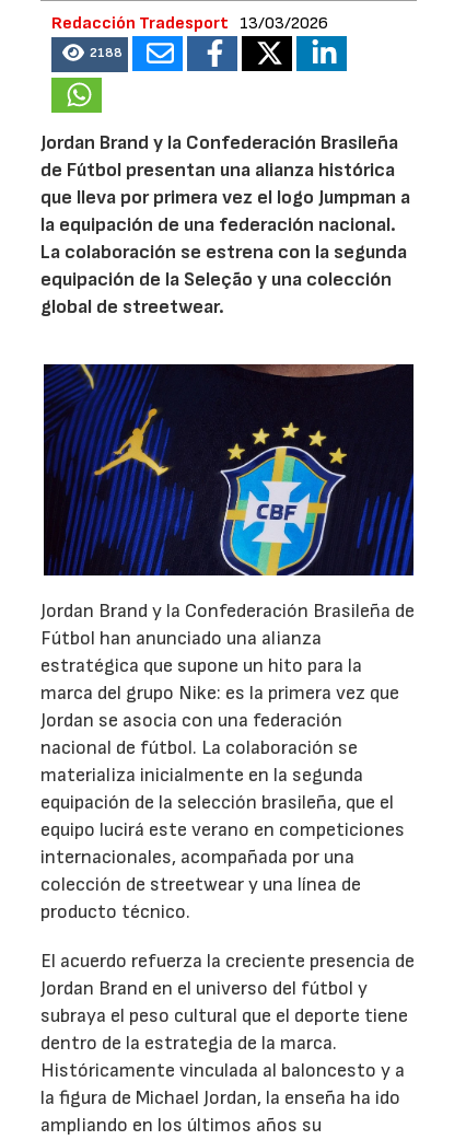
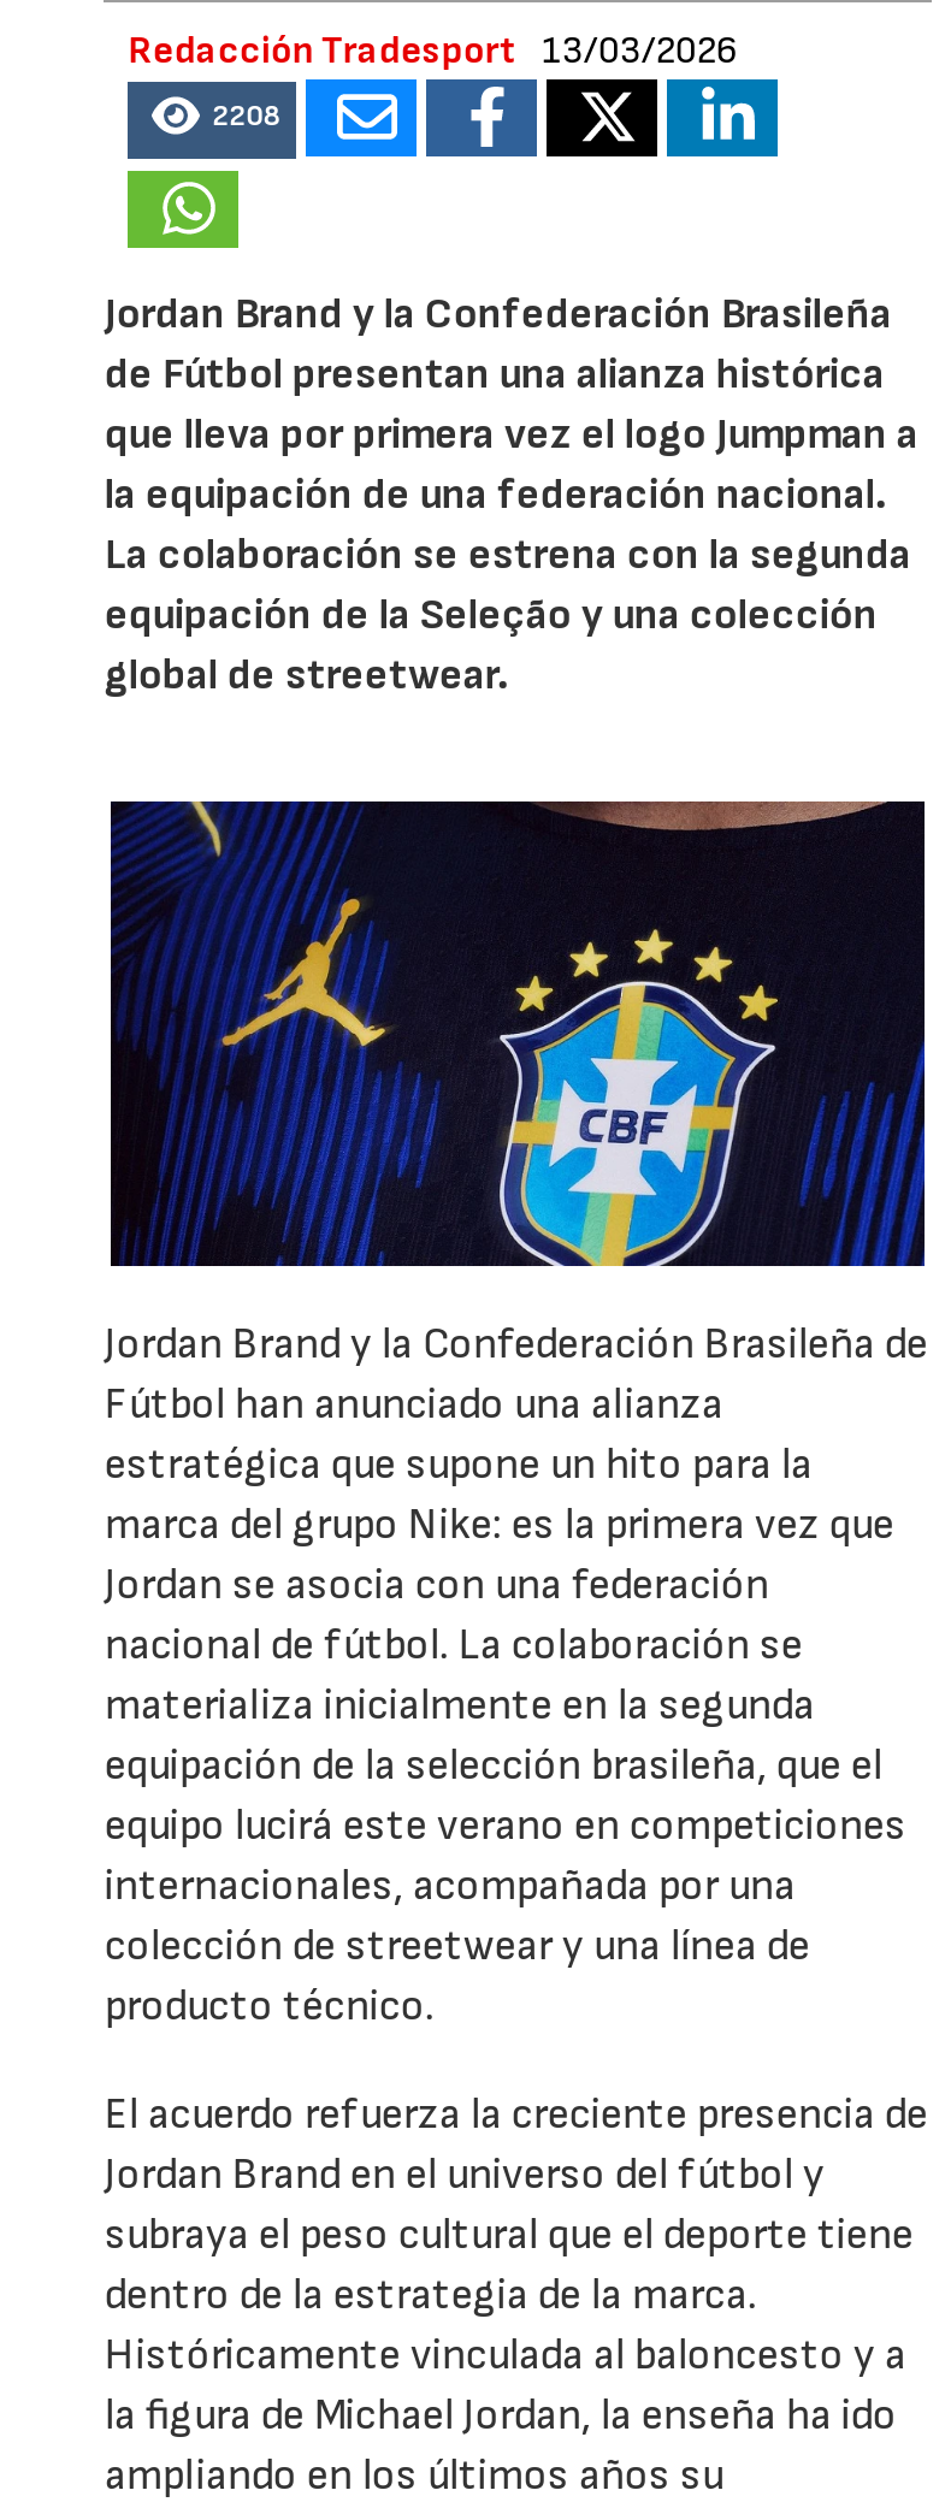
- 2188
+ 2208
